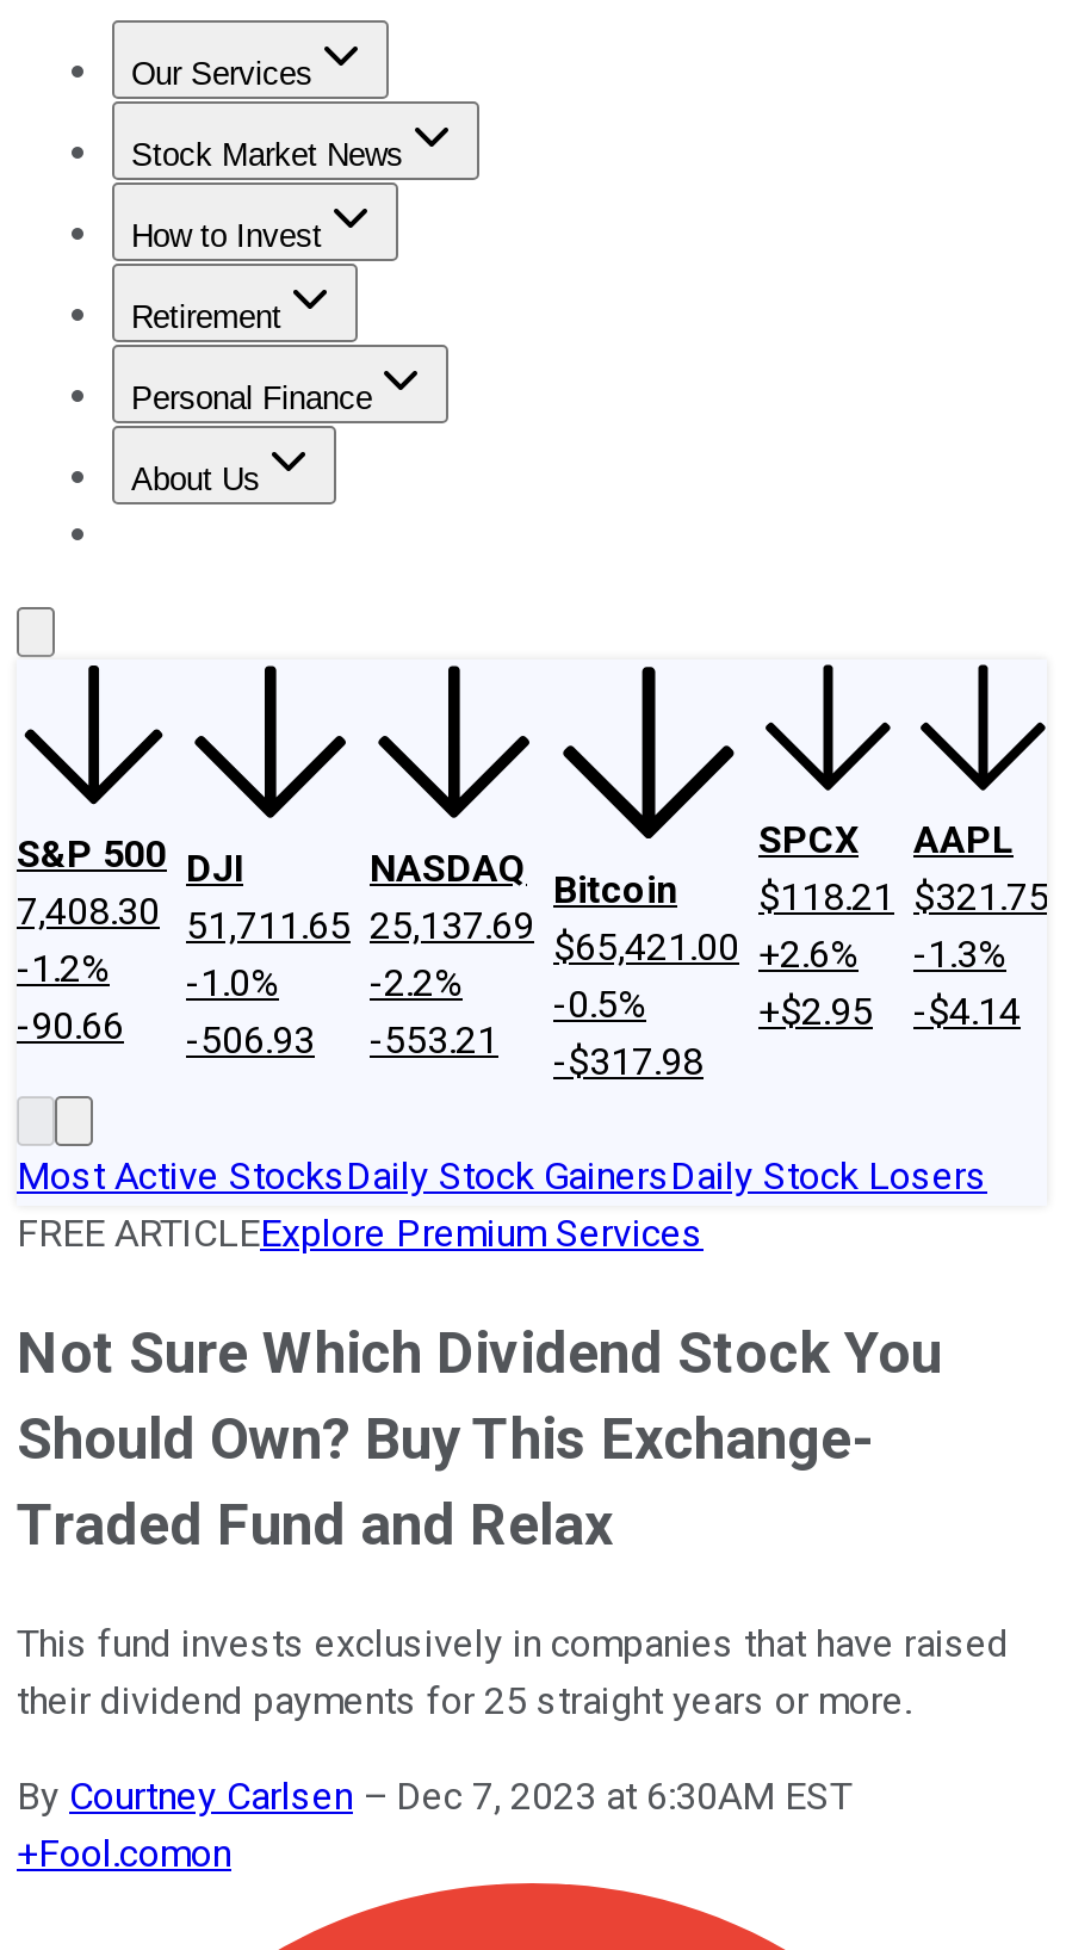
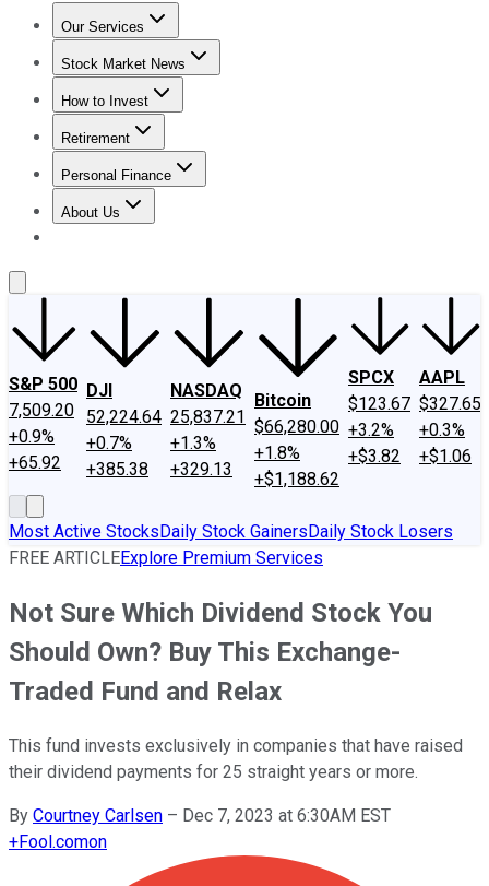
- $118.21
+ $123.67

- $321.75
+ $327.65

- 7,408.30
+ 7,509.20

- 51,711.65
+ 52,224.64

- 25,137.69
+ 25,837.21

- $65,421.00
+ $66,280.00

- +2.6%
+ +3.2%

- -1.3%
+ +0.3%

- -1.2%
+ +0.9%

- -1.0%
+ +0.7%

- -2.2%
+ +1.3%

- -0.5%
+ +1.8%

- +$2.95
+ +$3.82

- -$4.14
+ +$1.06

- -90.66
+ +65.92

- -506.93
+ +385.38

- -553.21
+ +329.13

- -$317.98
+ +$1,188.62
